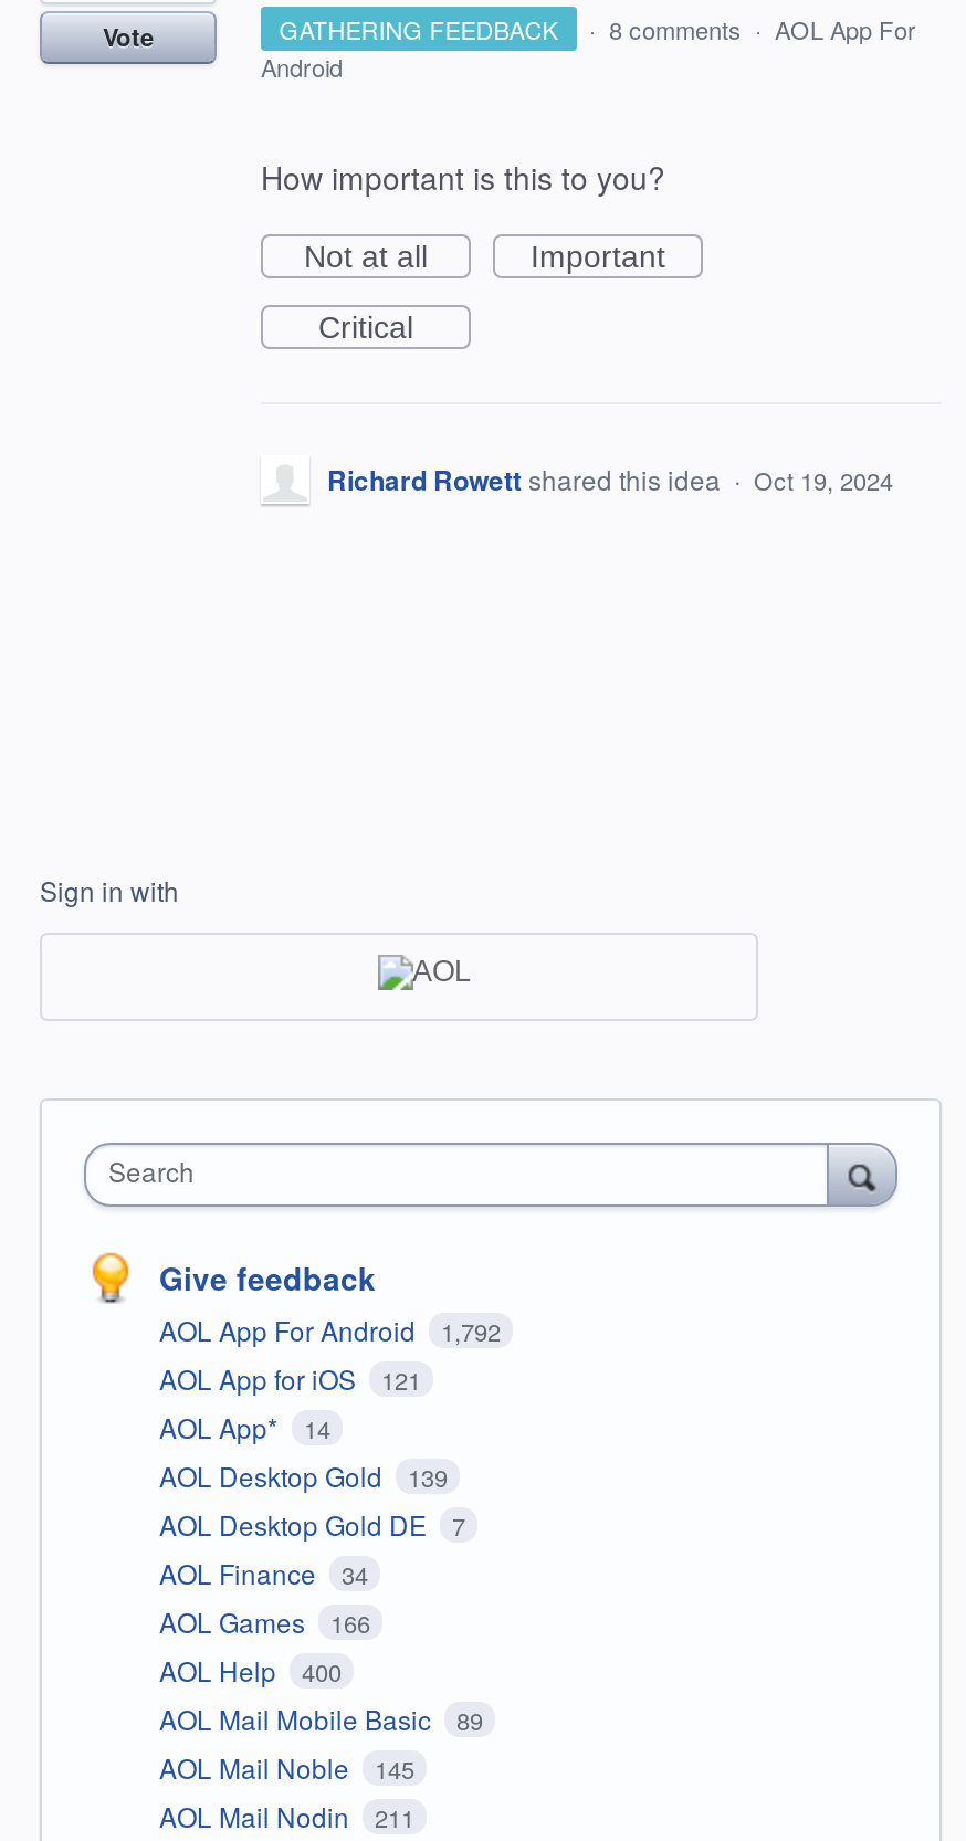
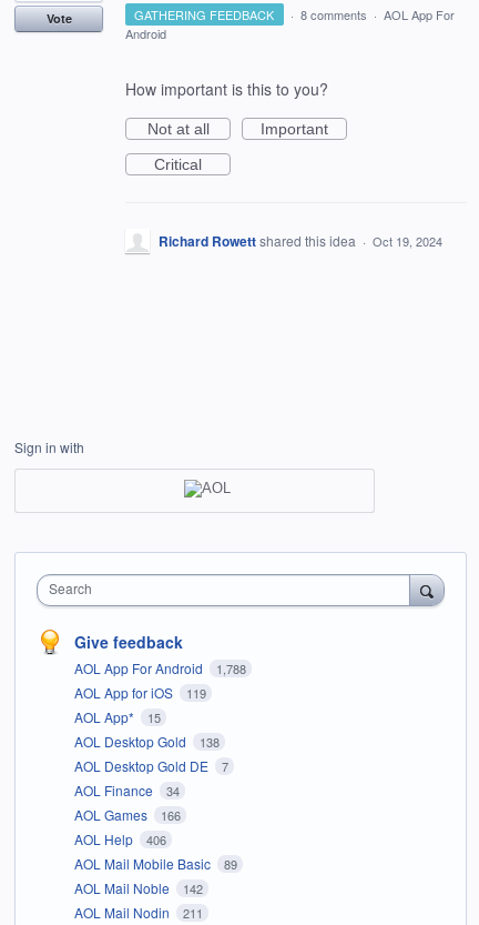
- AOL App For Android 1,792
+ AOL App For Android 1,788

- AOL App for iOS 121
+ AOL App for iOS 119

- AOL App* 14
+ AOL App* 15

- AOL Desktop Gold 139
+ AOL Desktop Gold 138

- AOL Help 400
+ AOL Help 406

- AOL Mail Noble 145
+ AOL Mail Noble 142
